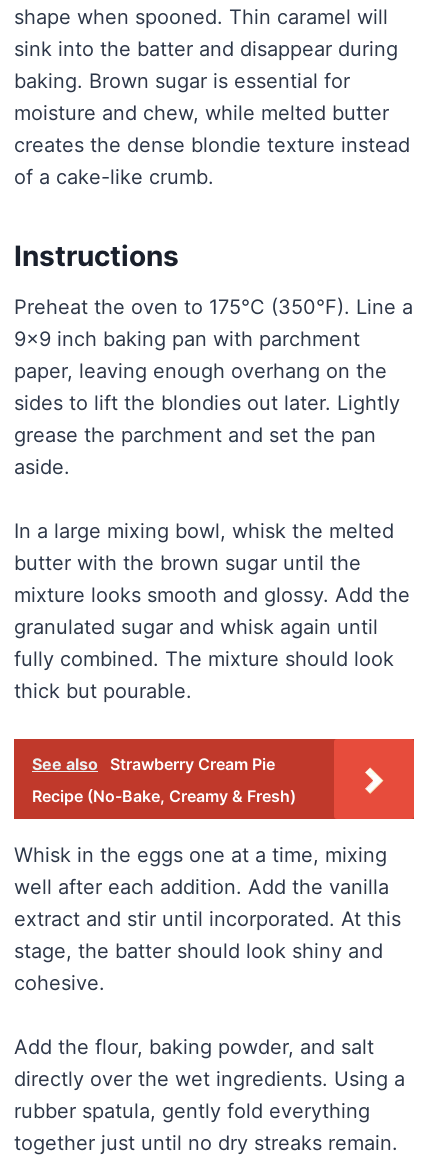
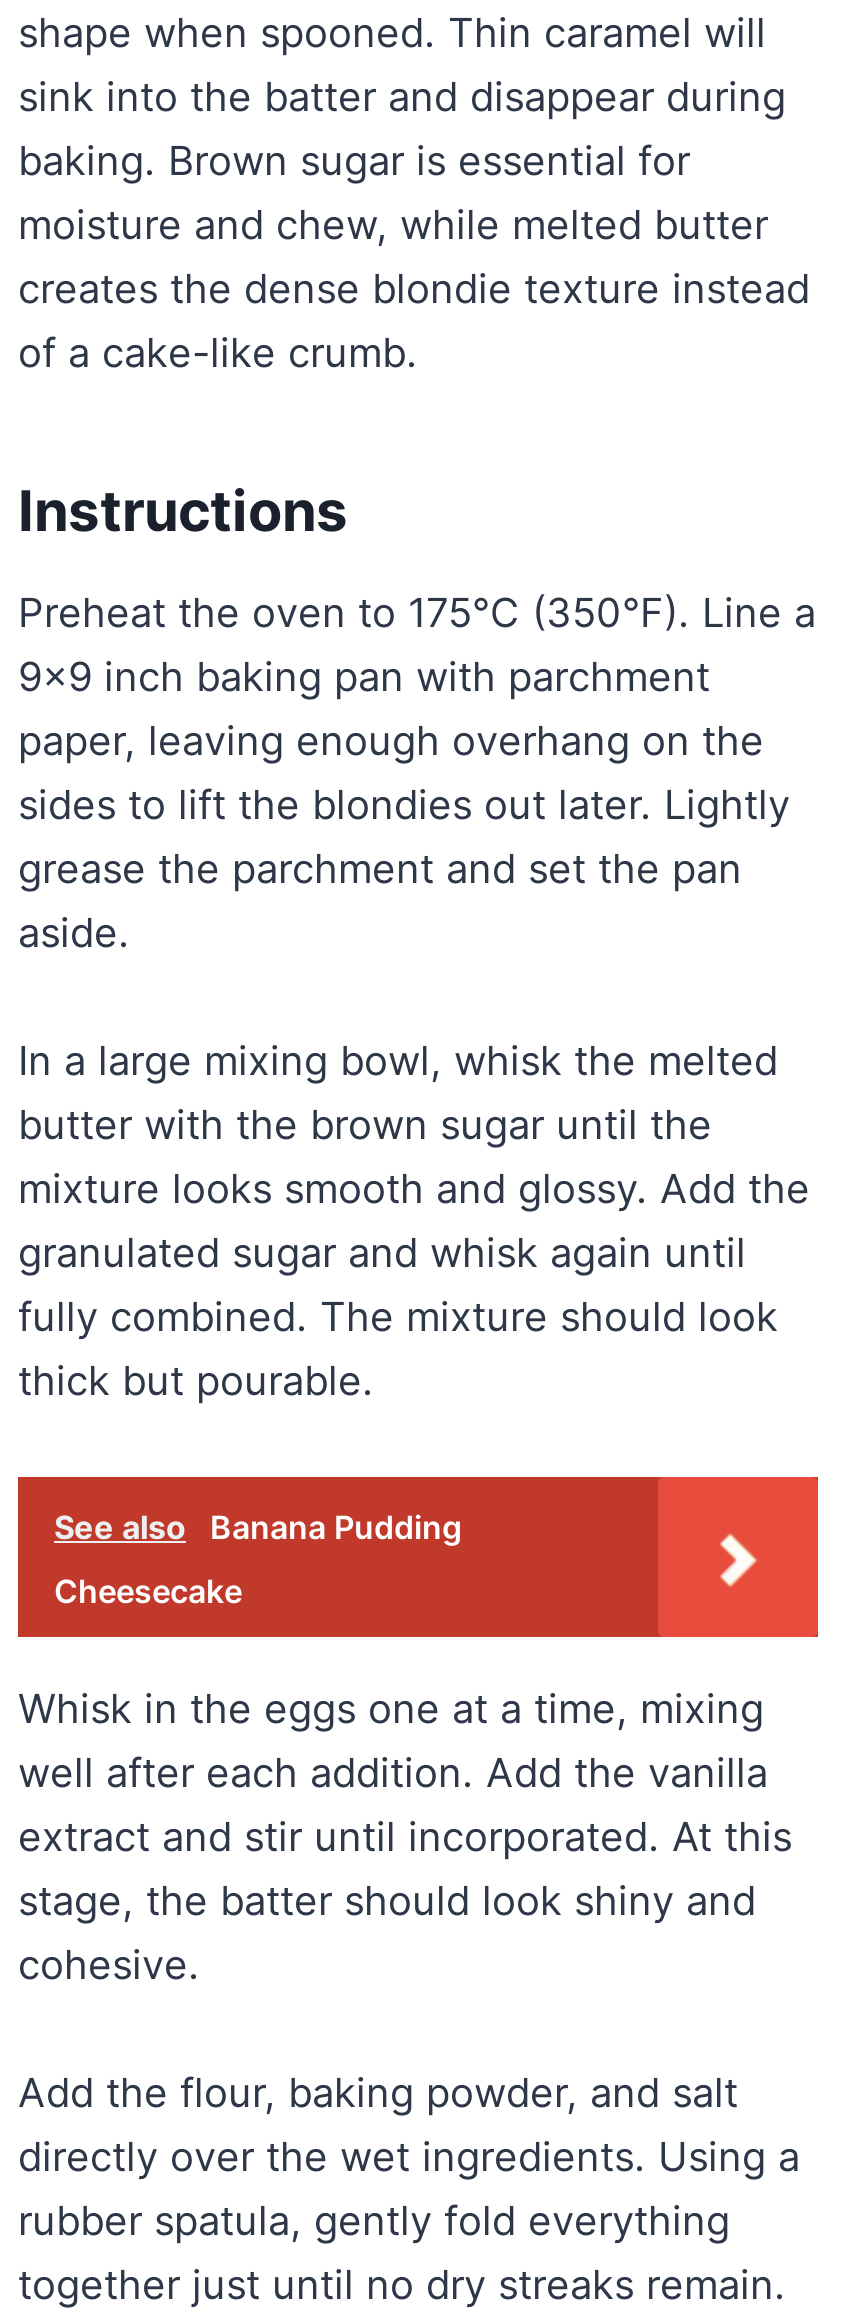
- See also Strawberry Cream Pie
+ See also Banana Pudding

- Recipe (No-Bake, Creamy & Fresh)
+ Cheesecake
